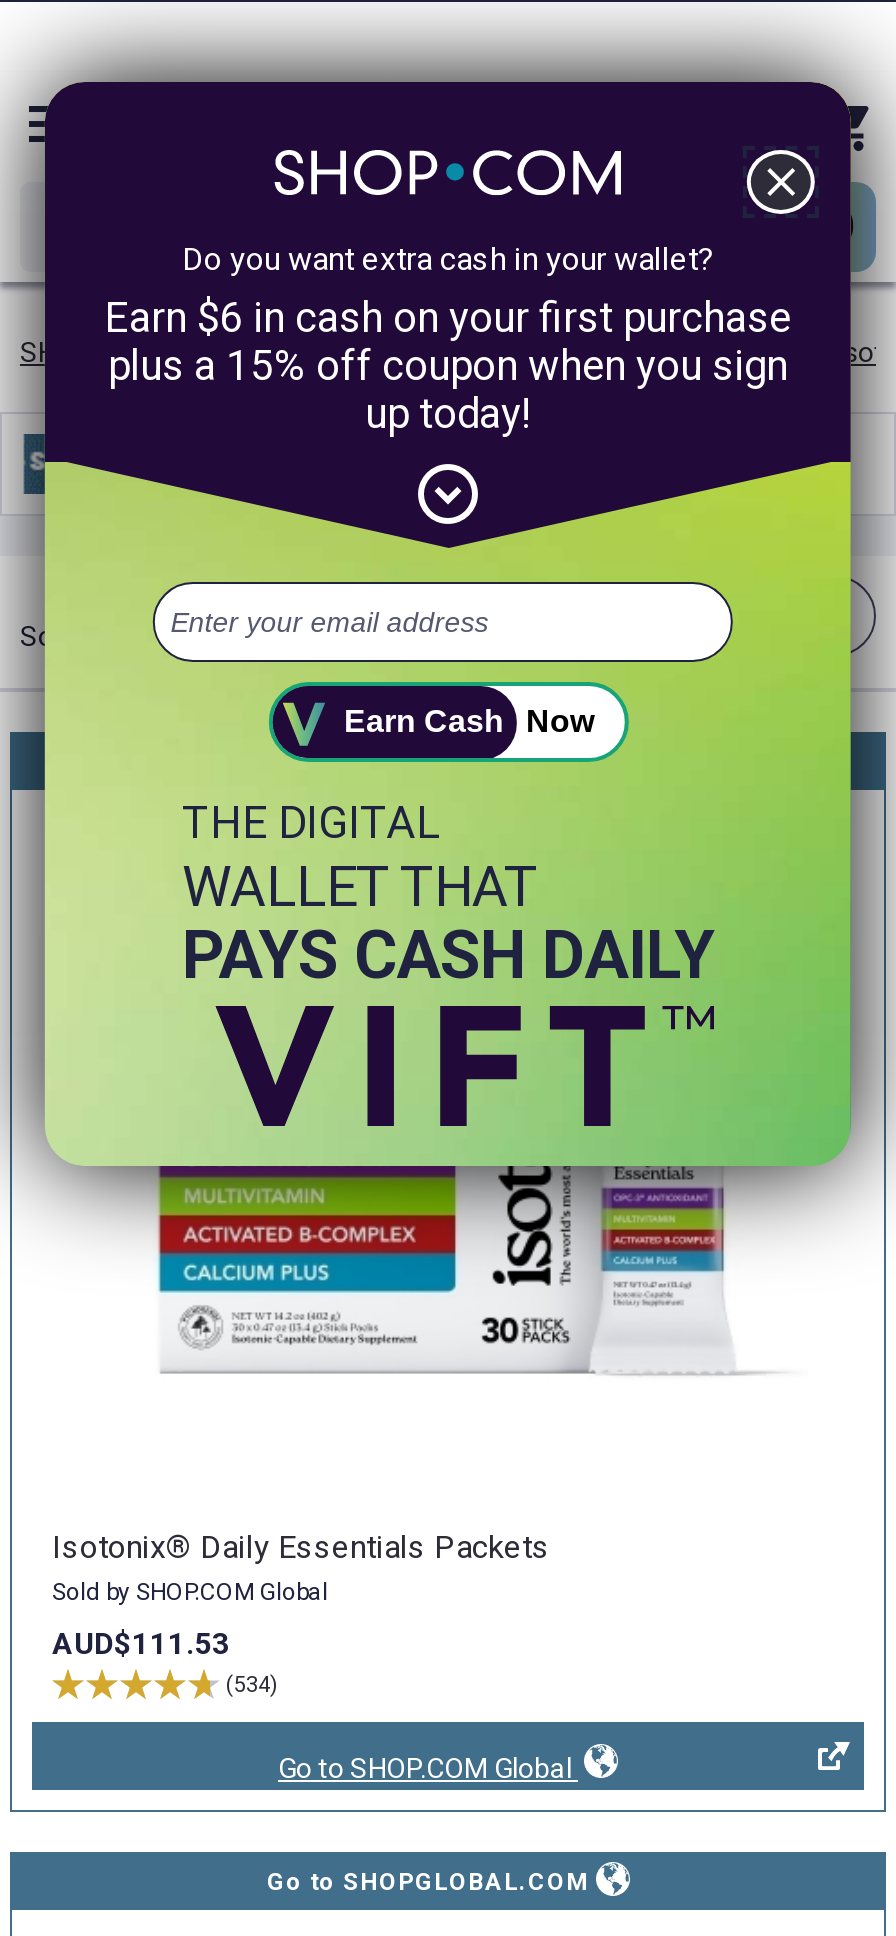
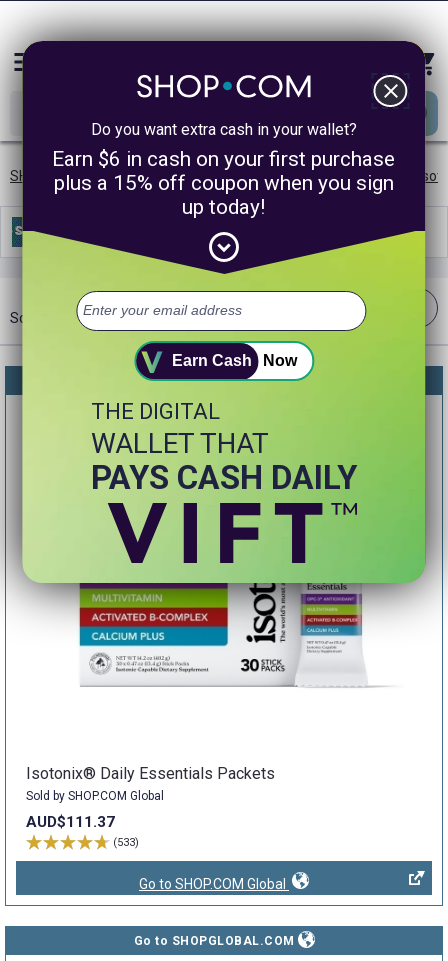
- AUD$111.53
- (534)
+ AUD$111.37
+ (533)
